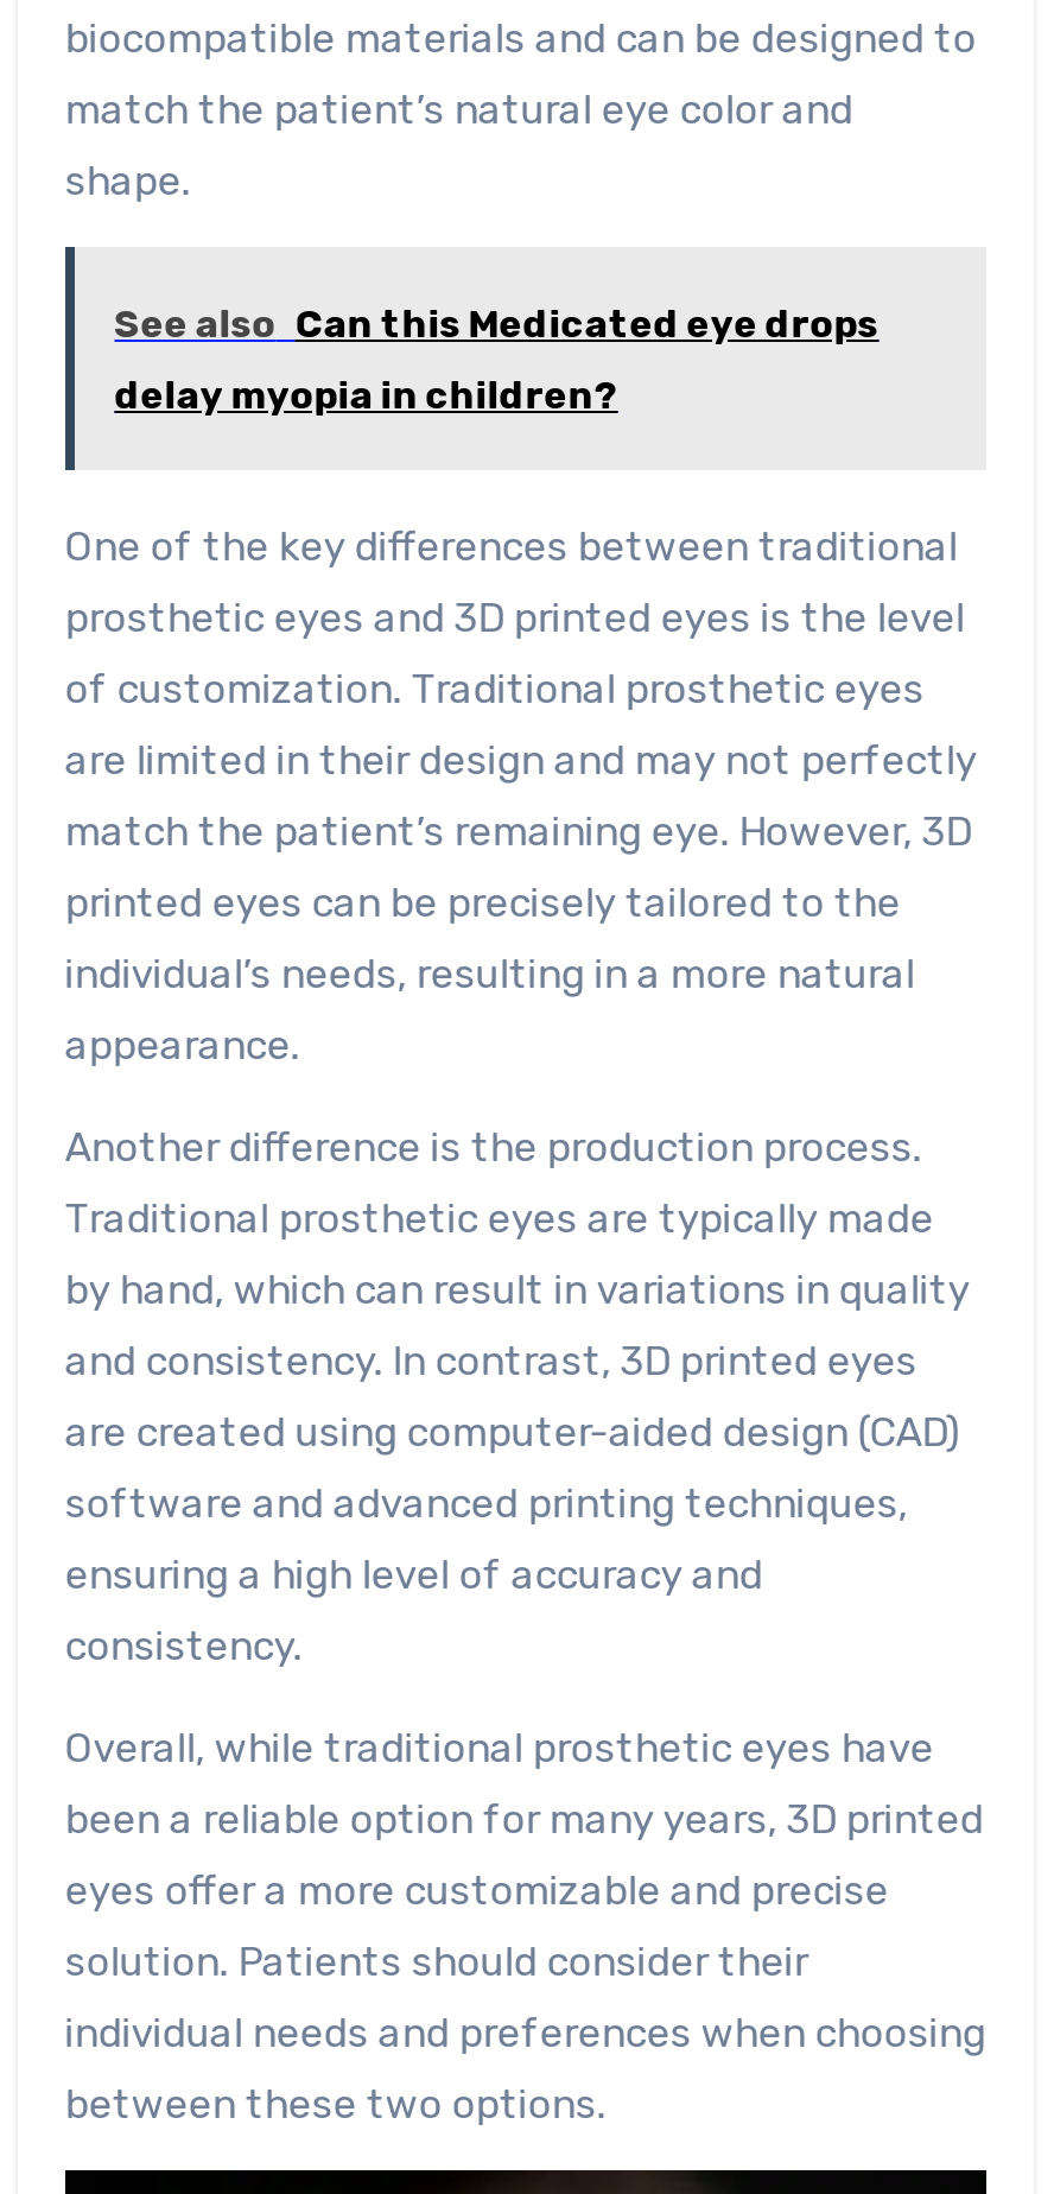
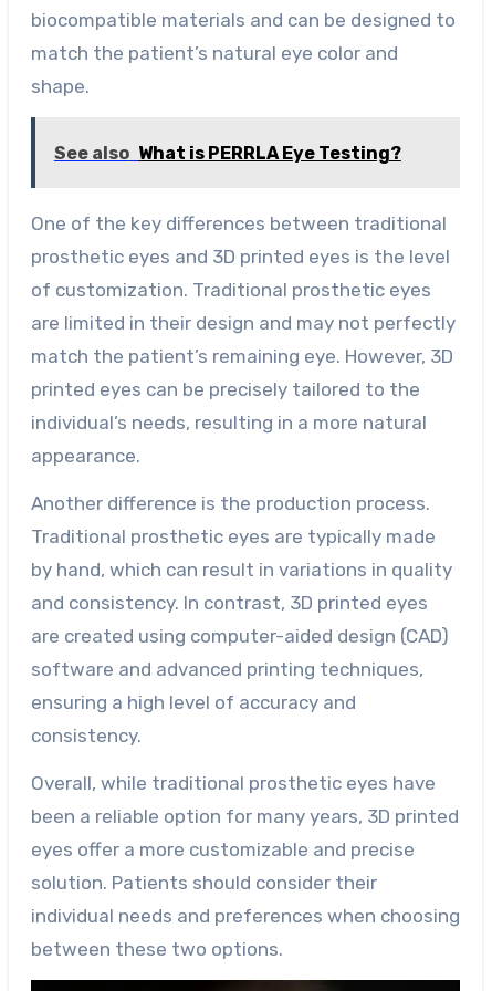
- See also Can this Medicated eye drops
- delay myopia in children?
+ See also What is PERRLA Eye Testing?
